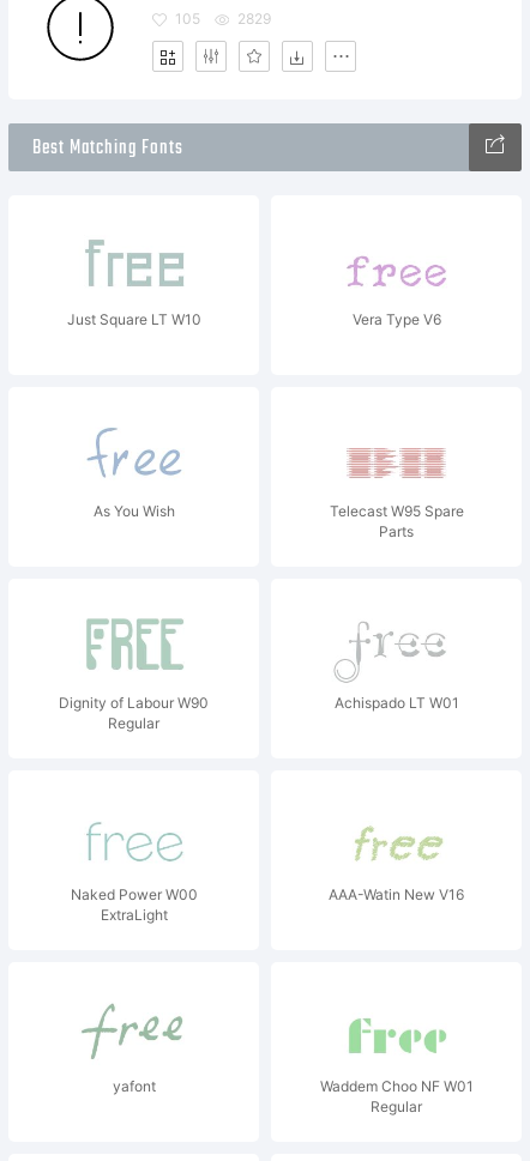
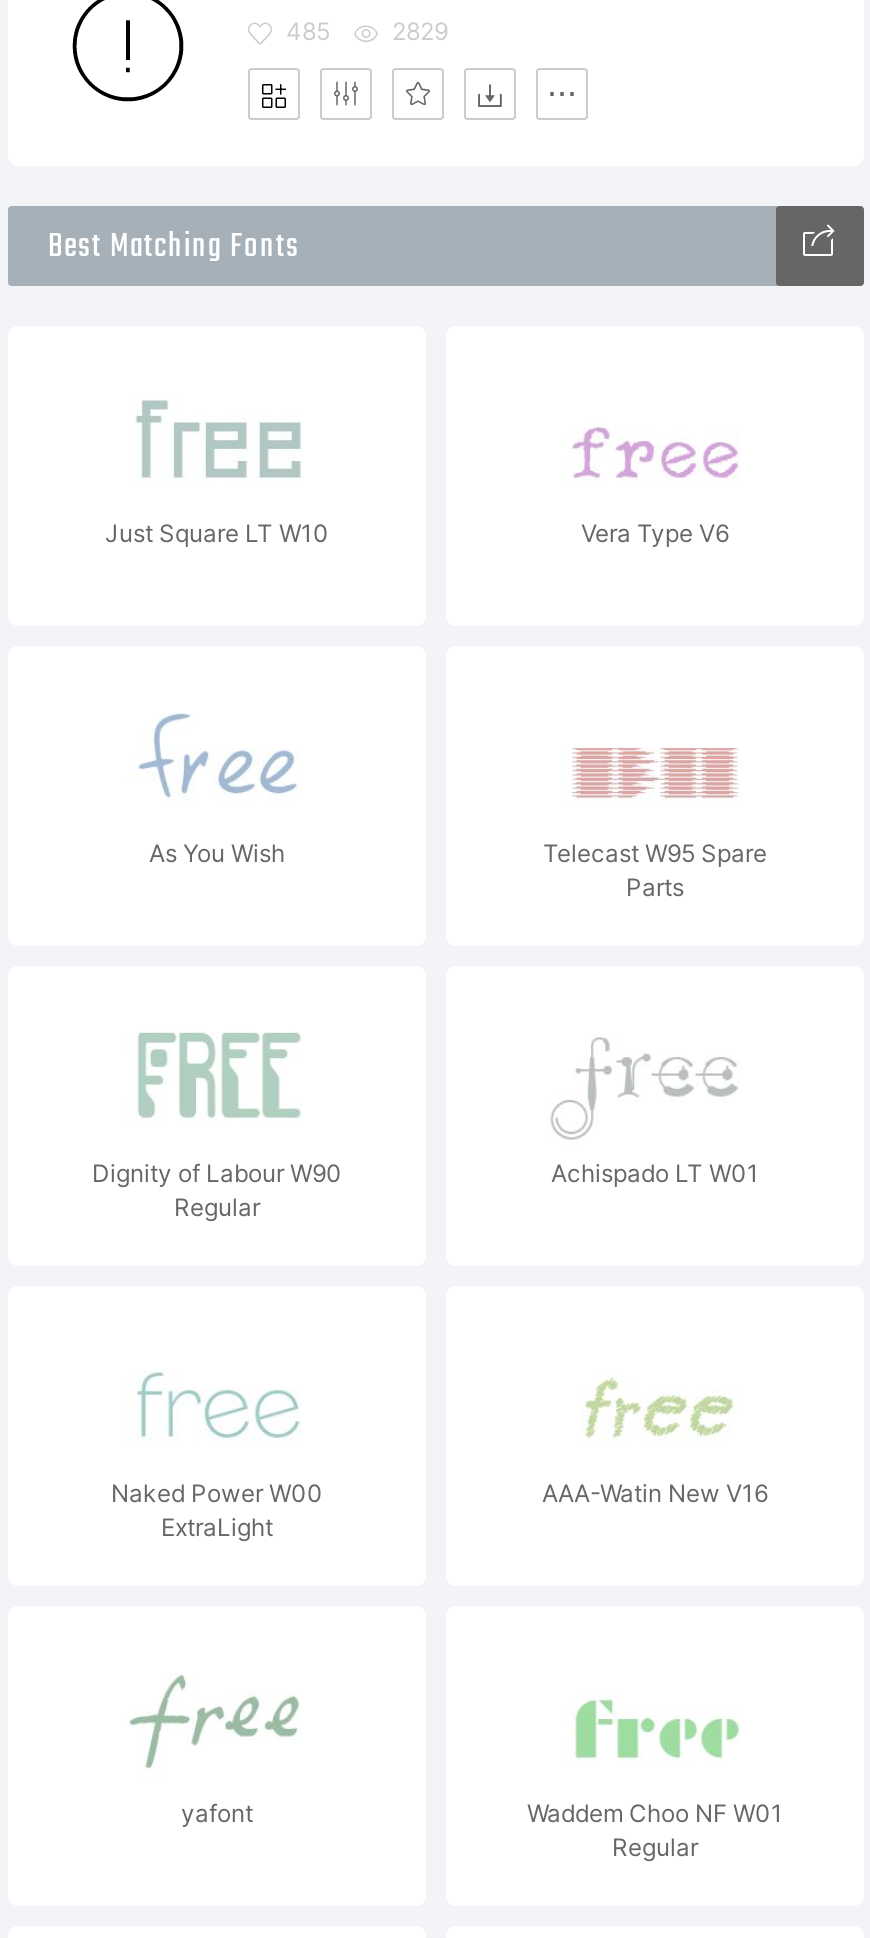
- 105
+ 485
